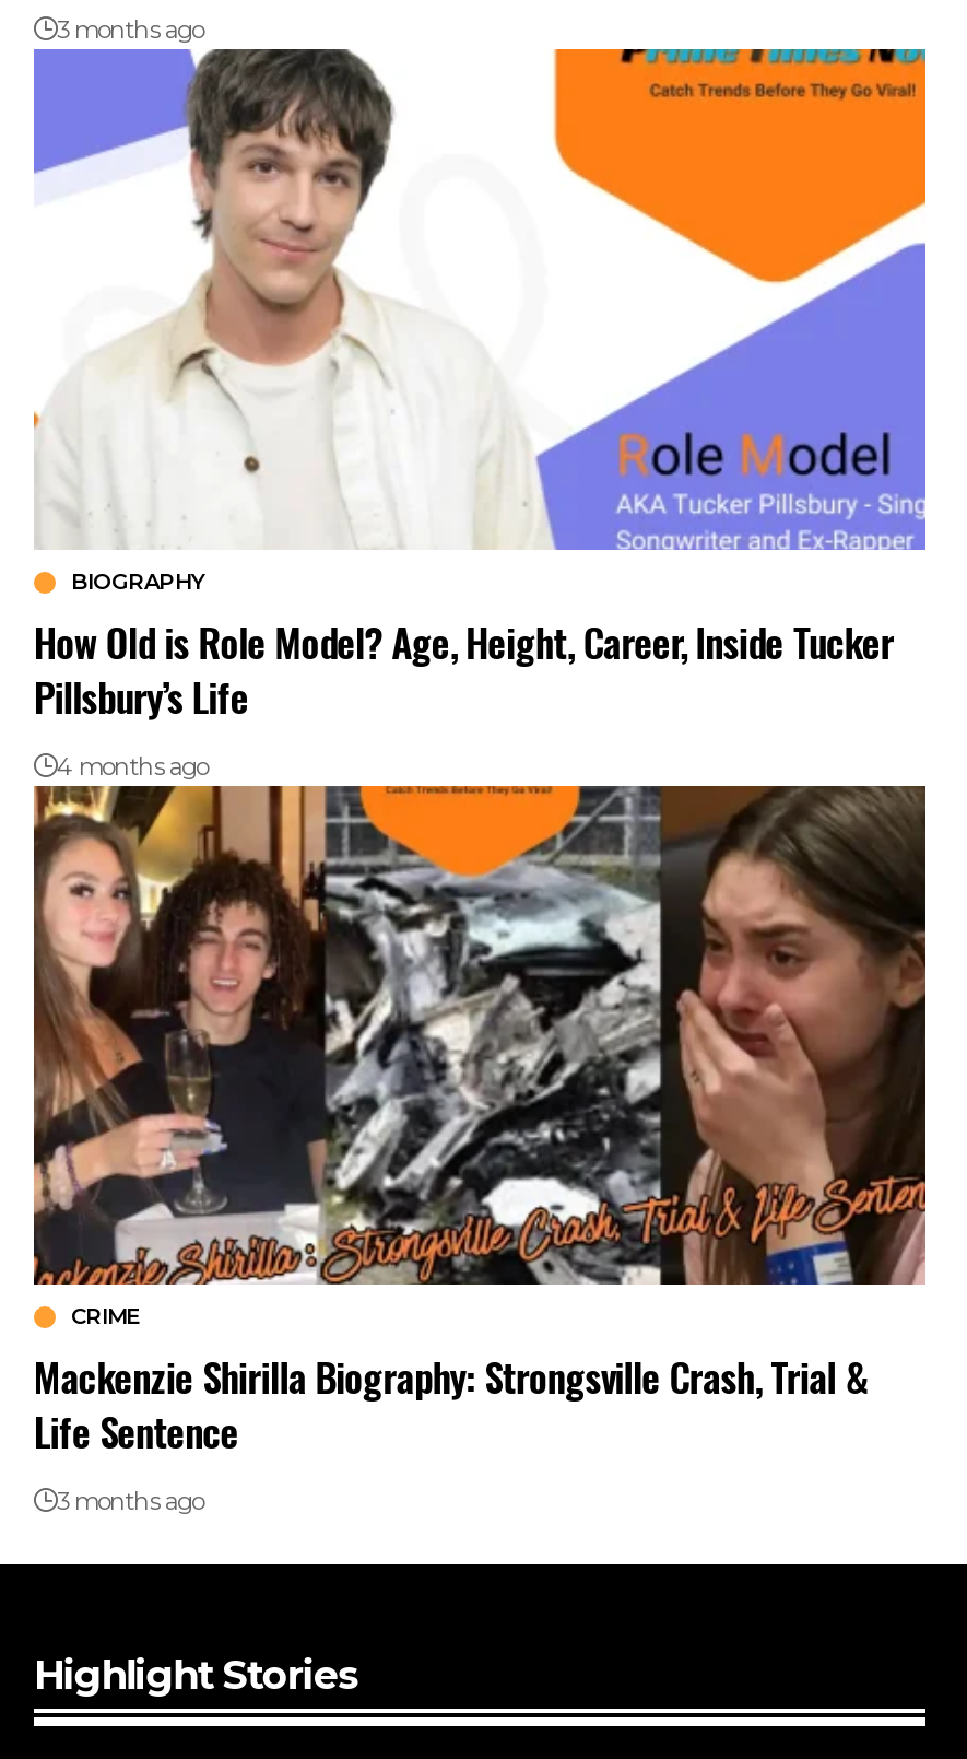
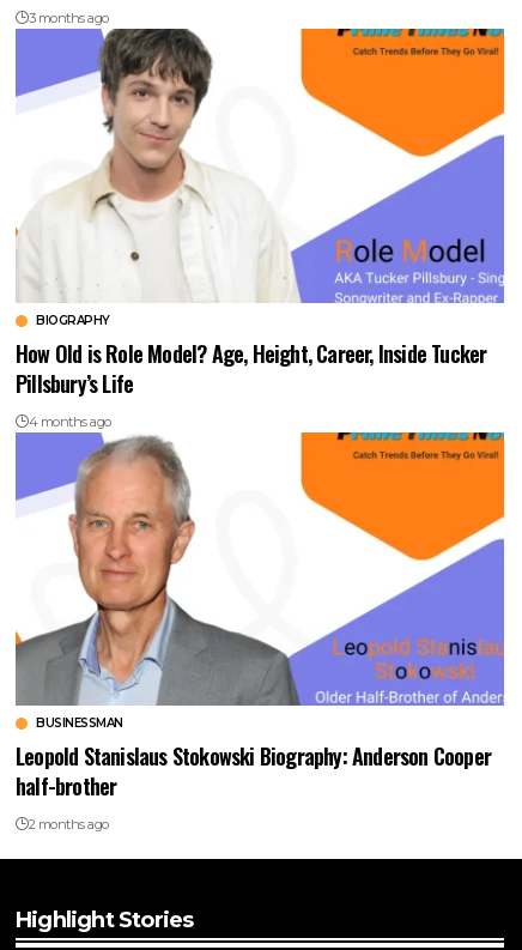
- [image]
- CRIME
- Mackenzie Shirilla Biography: Strongsville Crash, Trial &
- Life Sentence
+ [image]
+ BUSINESSMAN
+ Leopold Stanislaus Stokowski Biography: Anderson Cooper
+ half-brother

- 3 months ago
+ 2 months ago
